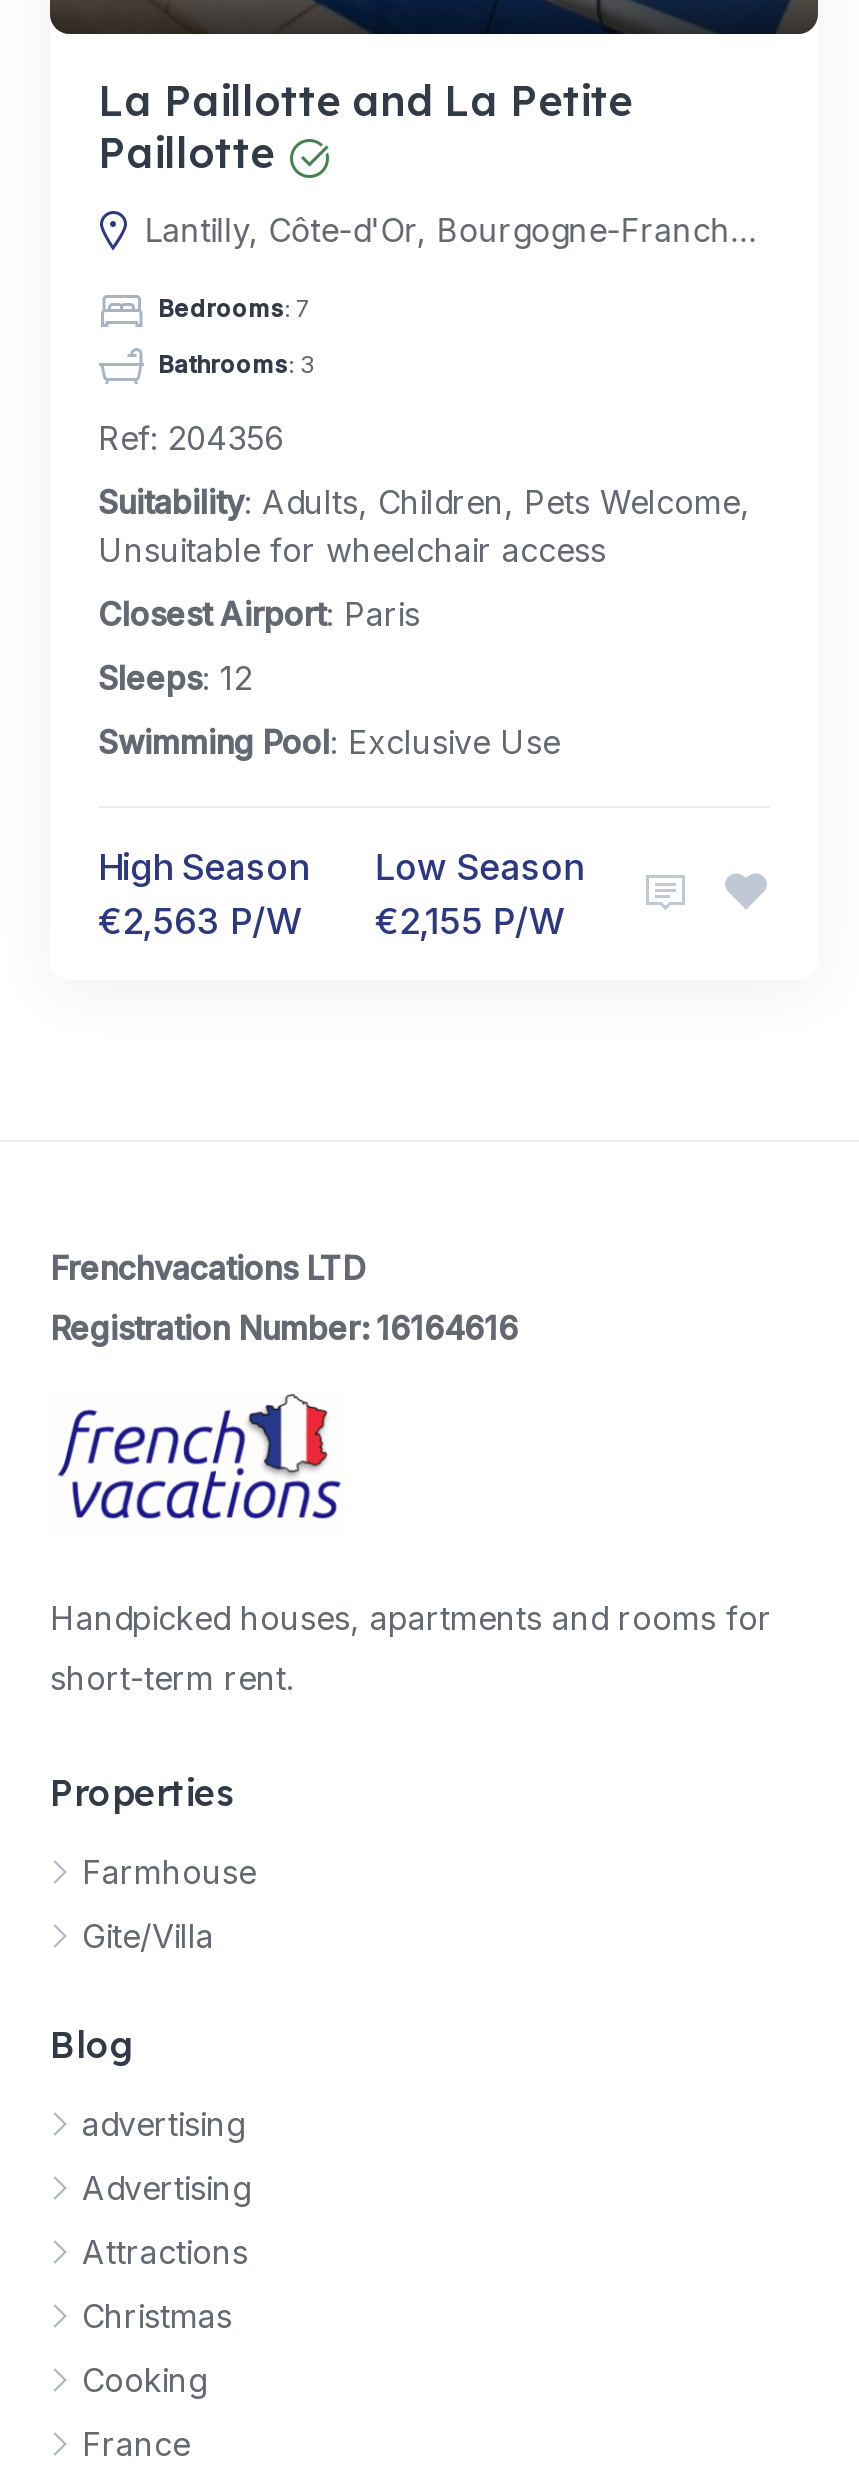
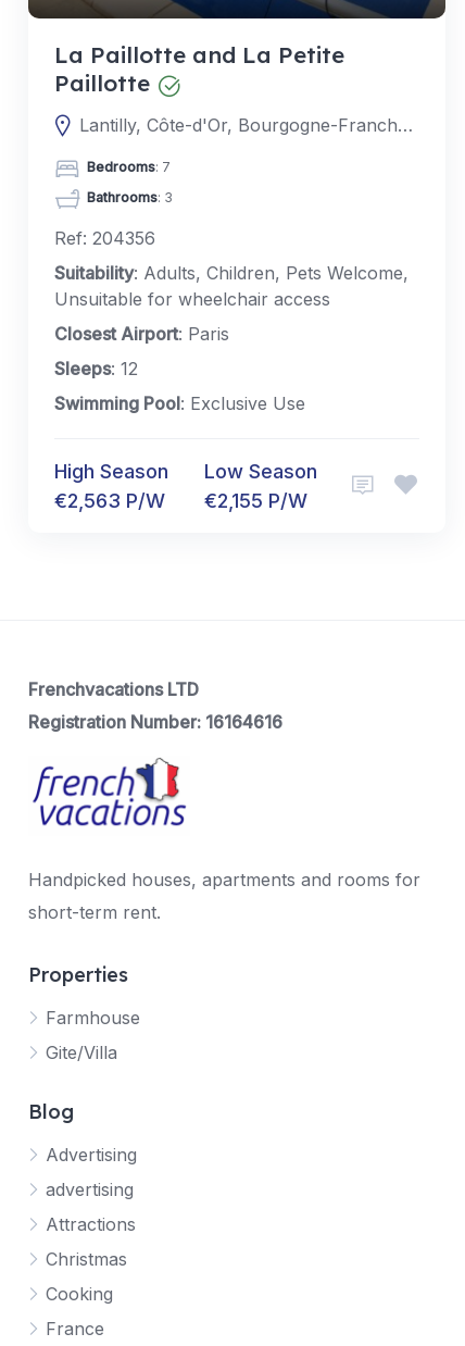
moved down: advertising

moved up: Advertising
